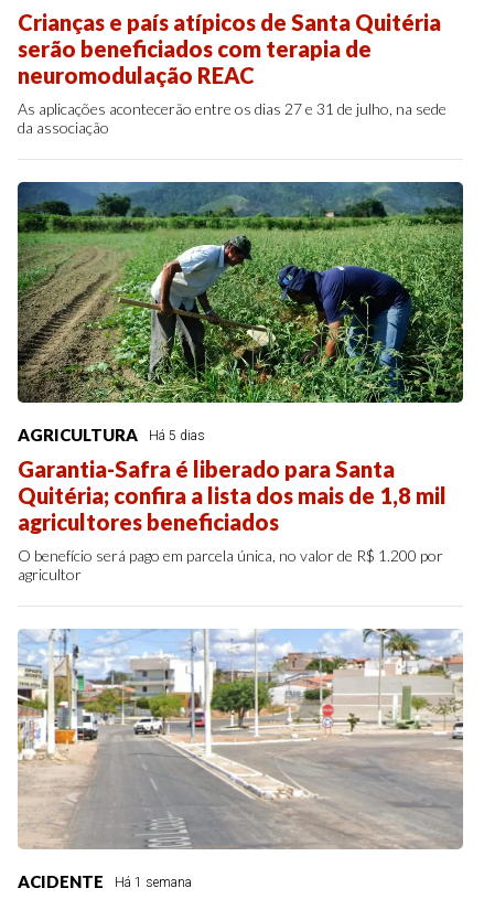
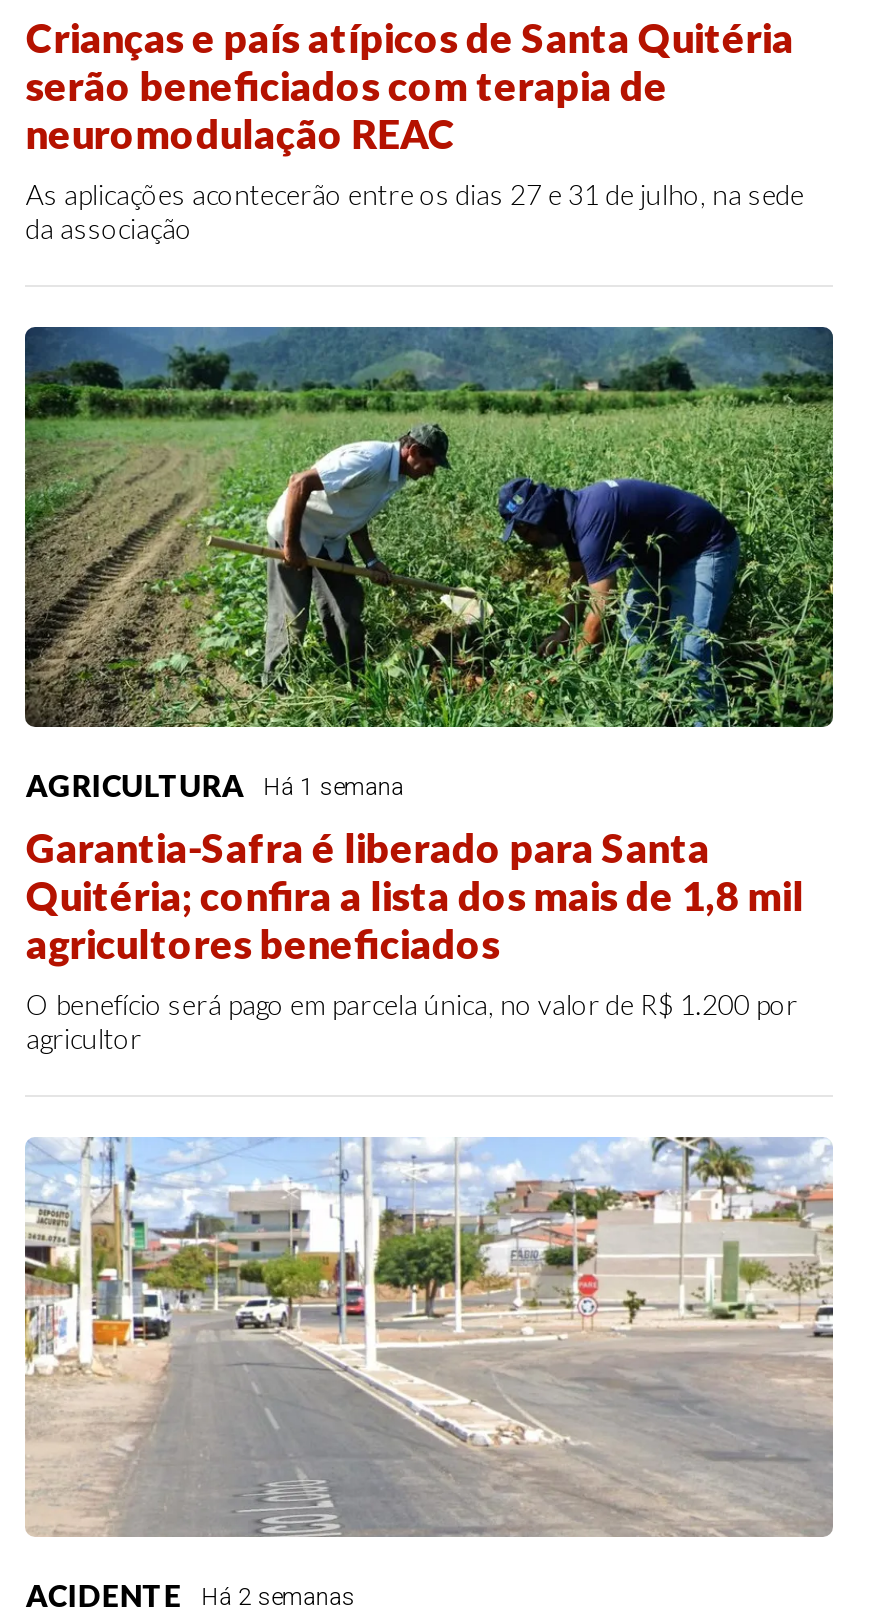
- AGRICULTURA Há 5 dias
+ AGRICULTURA Há 1 semana

- ACIDENTE Há 1 semana
+ ACIDENTE Há 2 semanas
